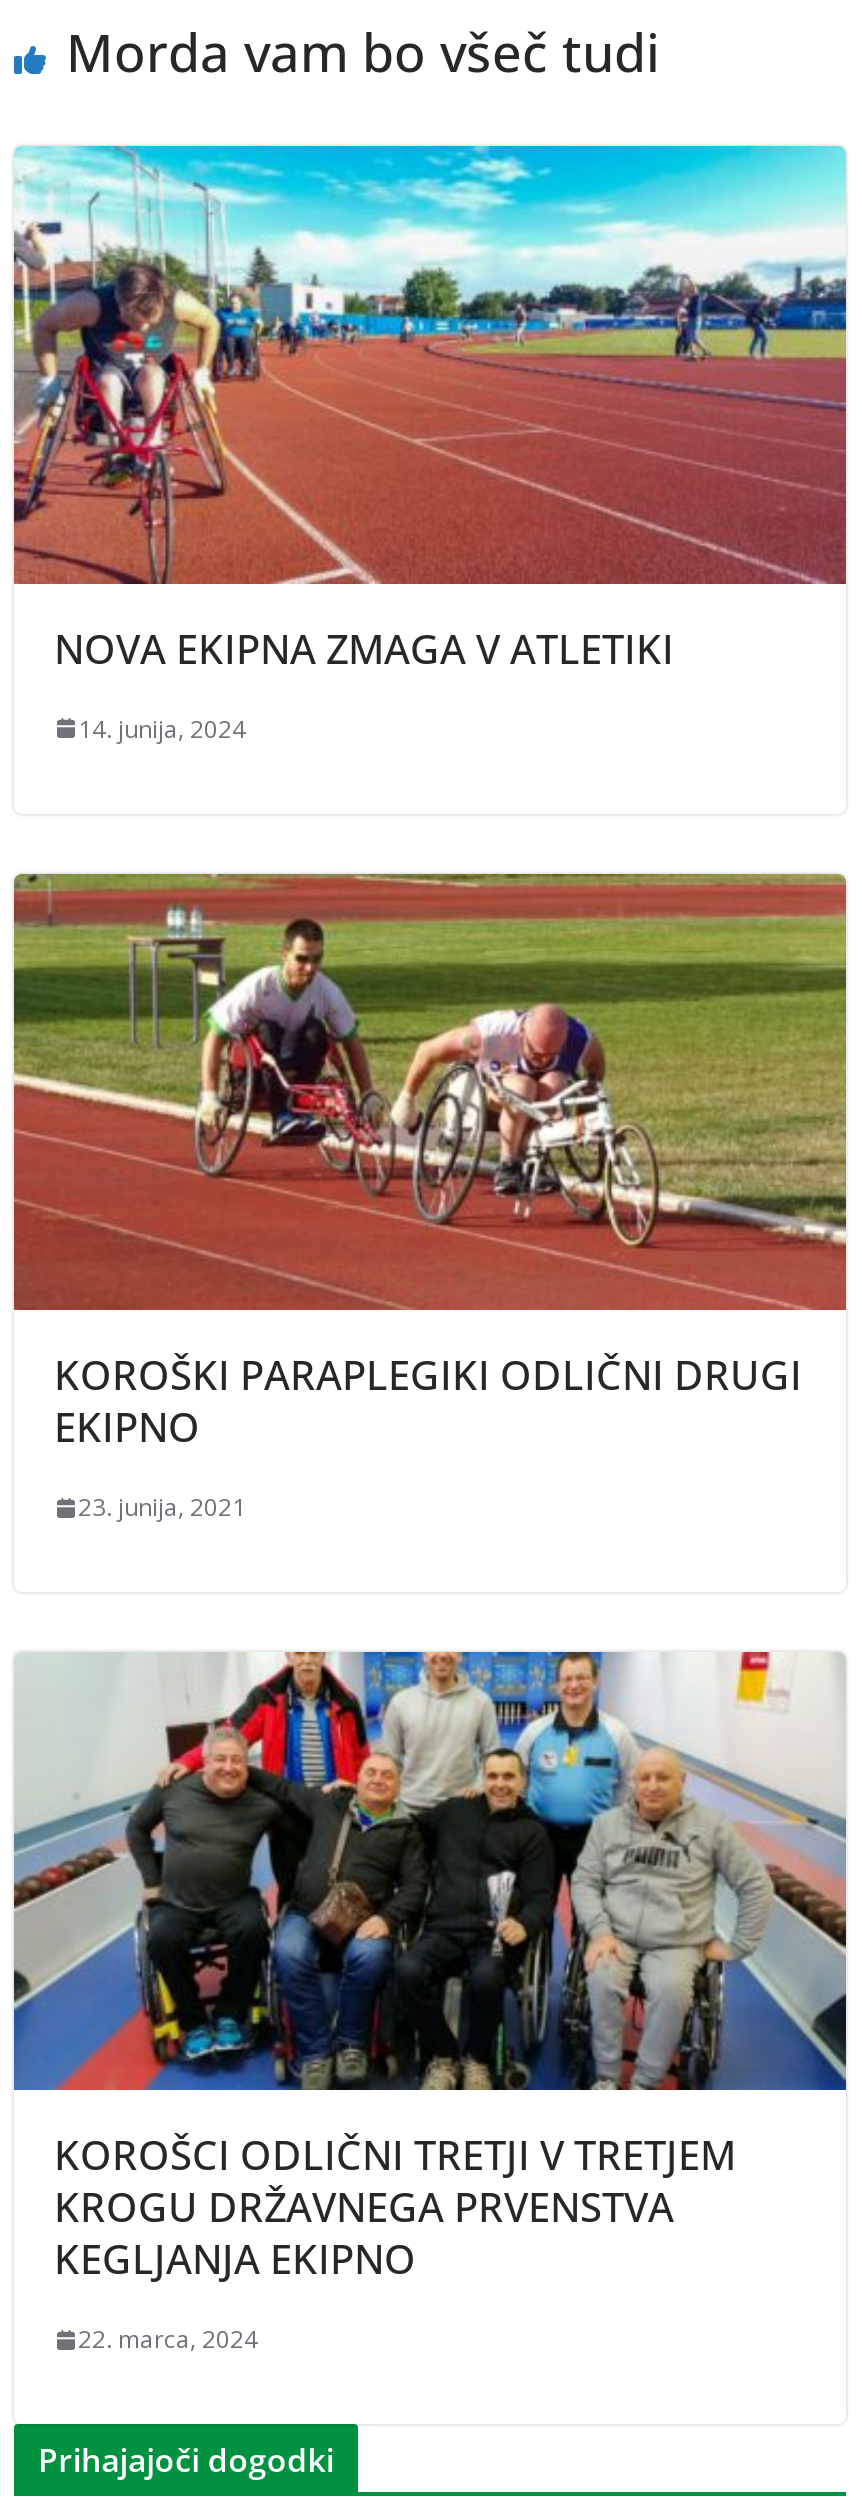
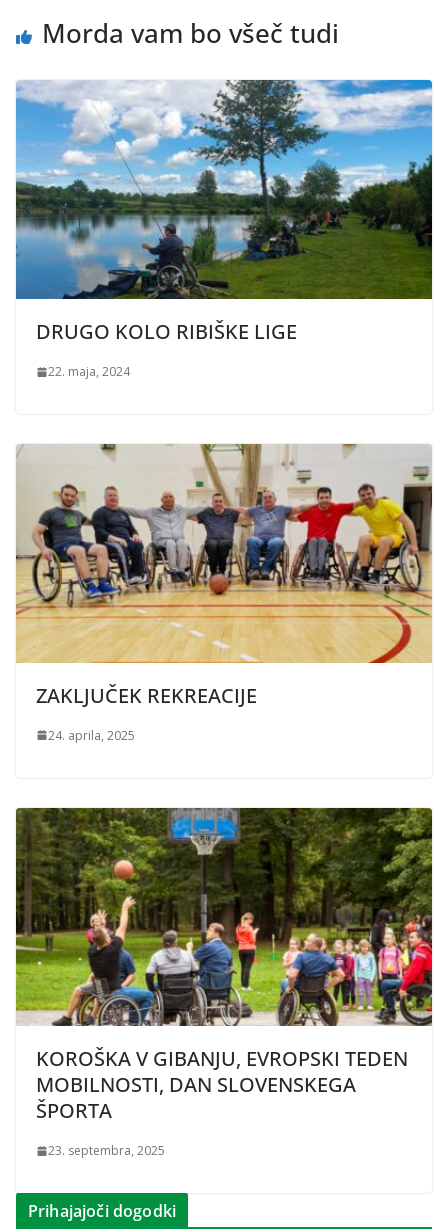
- [image]
- NOVA EKIPNA ZMAGA V ATLETIKI
+ [image]
+ DRUGO KOLO RIBIŠKE LIGE

- 14. junija, 2024
+ 22. maja, 2024

- [image]
- KOROŠKI PARAPLEGIKI ODLIČNI DRUGI
- EKIPNO
+ [image]
+ ZAKLJUČEK REKREACIJE

- 23. junija, 2021
+ 24. aprila, 2025

- [image]
- KOROŠCI ODLIČNI TRETJI V TRETJEM
- KROGU DRŽAVNEGA PRVENSTVA
- KEGLJANJA EKIPNO
+ [image]
+ KOROŠKA V GIBANJU, EVROPSKI TEDEN
+ MOBILNOSTI, DAN SLOVENSKEGA
+ ŠPORTA

- 22. marca, 2024
+ 23. septembra, 2025
